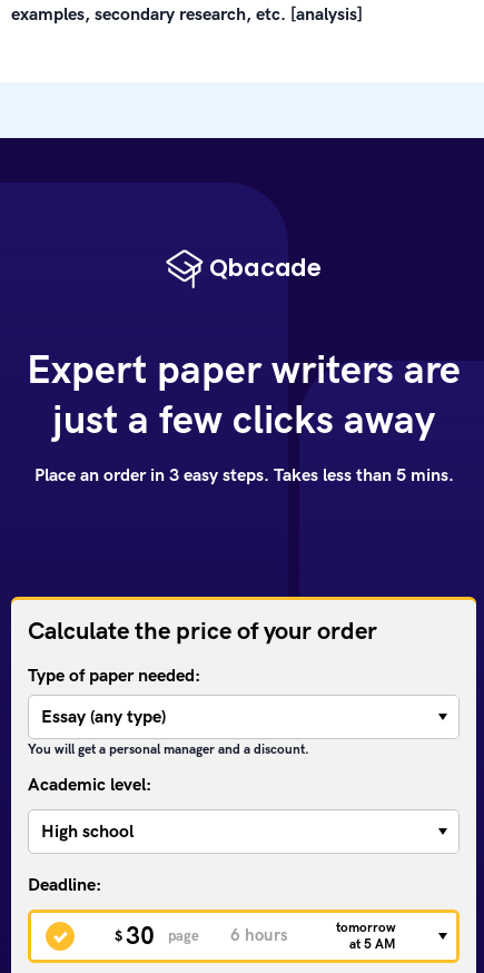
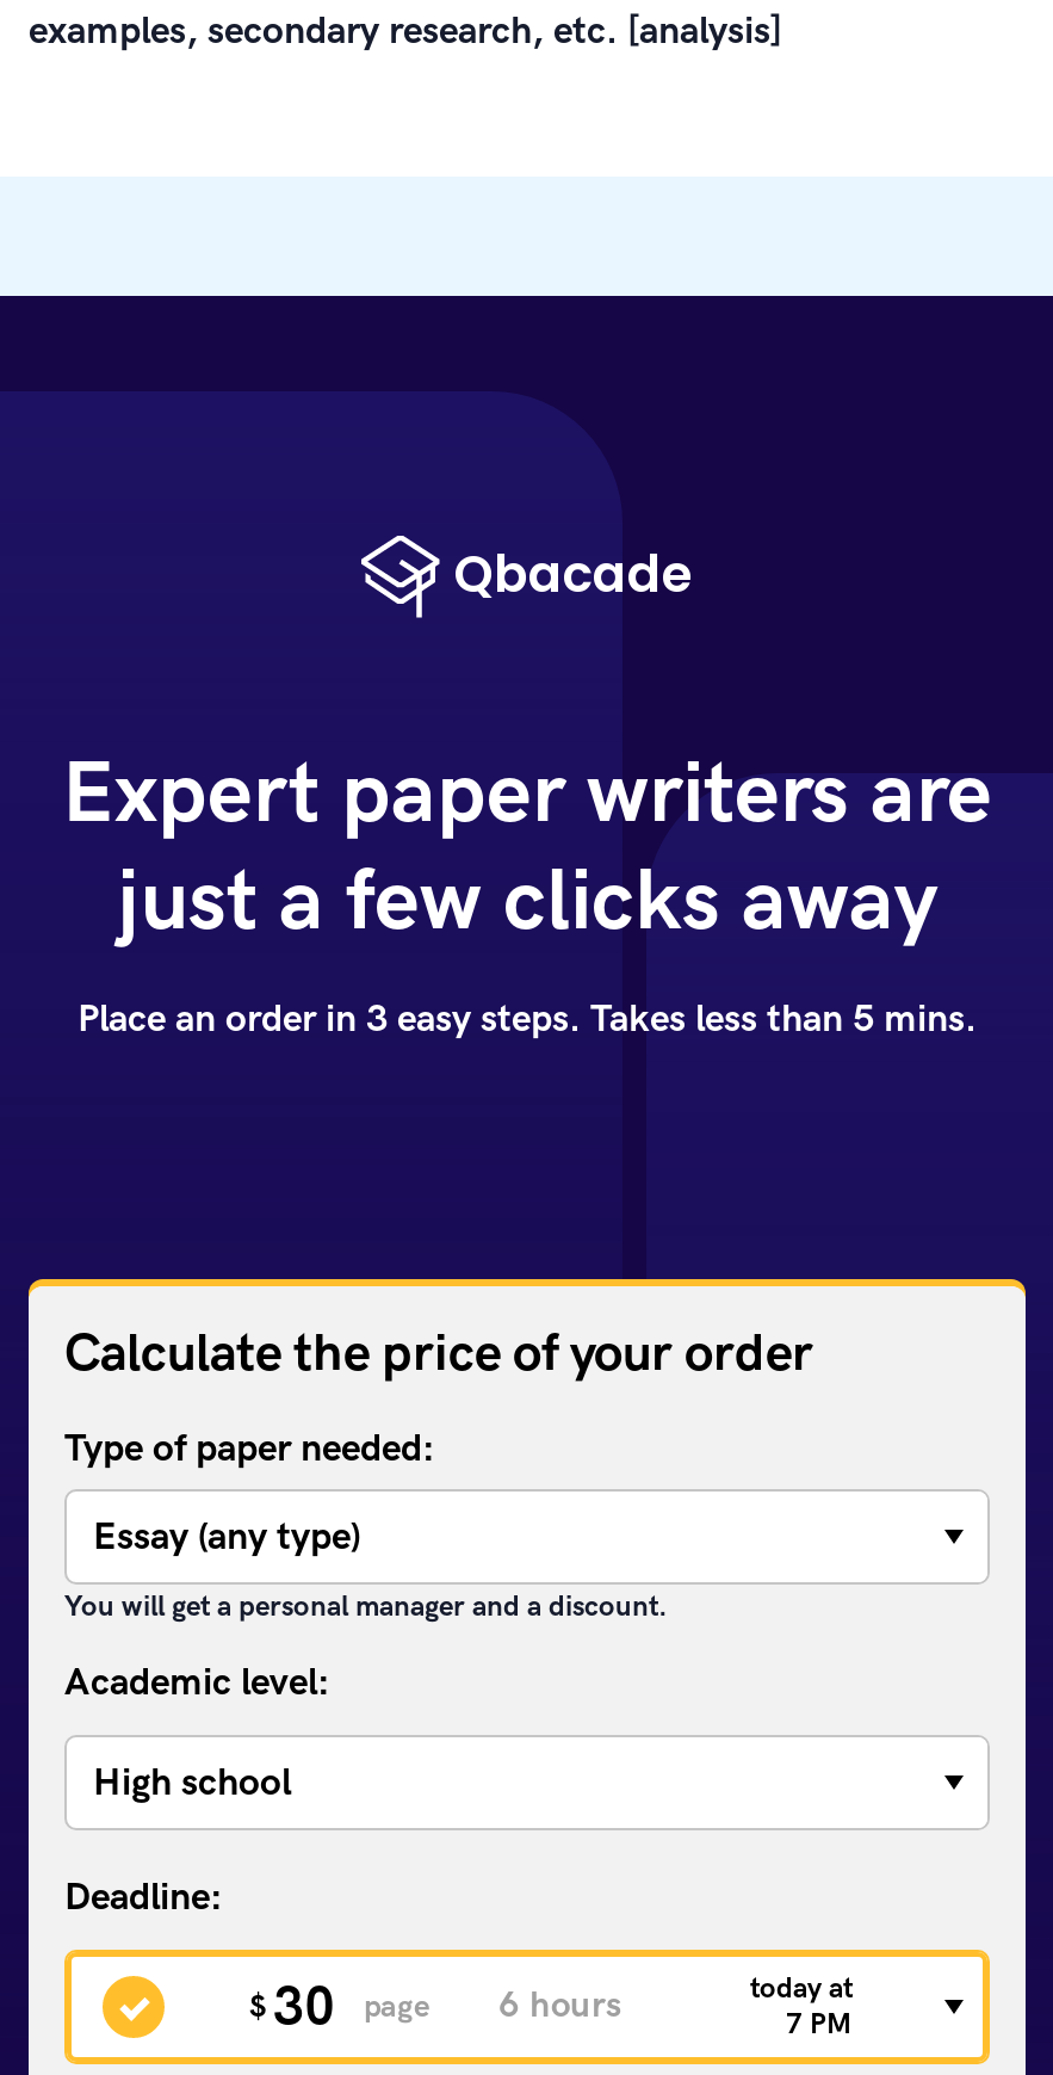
- tomorrow
- at 5 AM
+ today at
+ 7 PM
